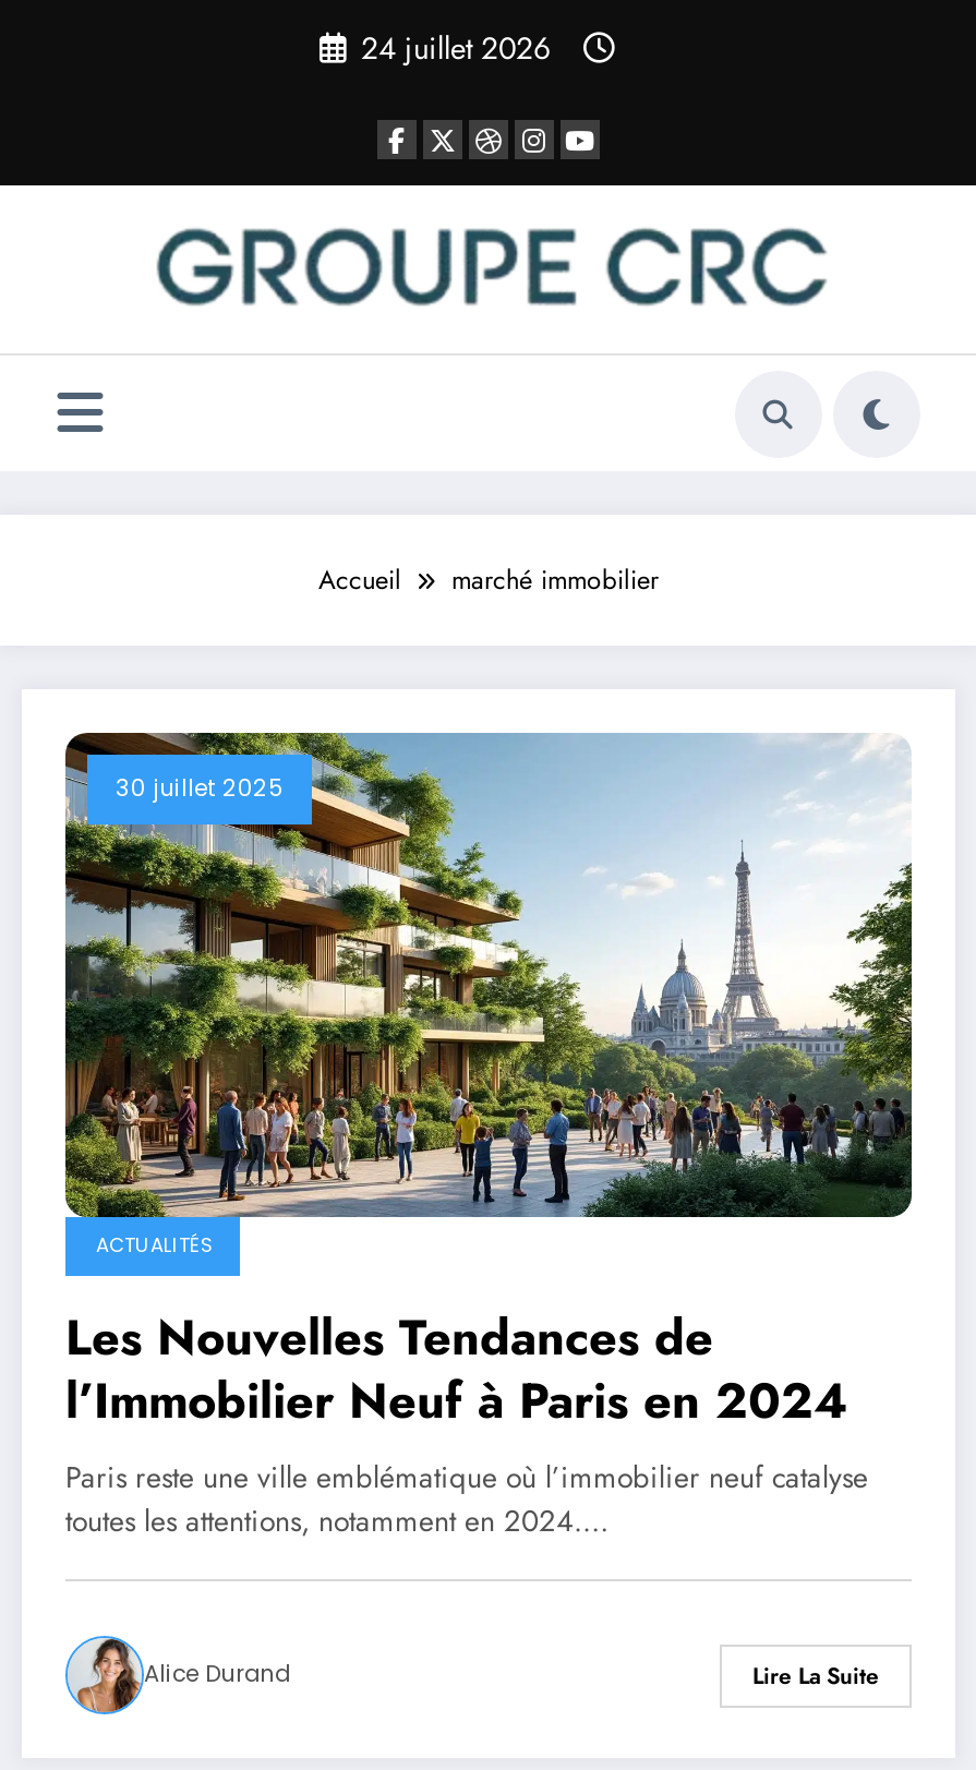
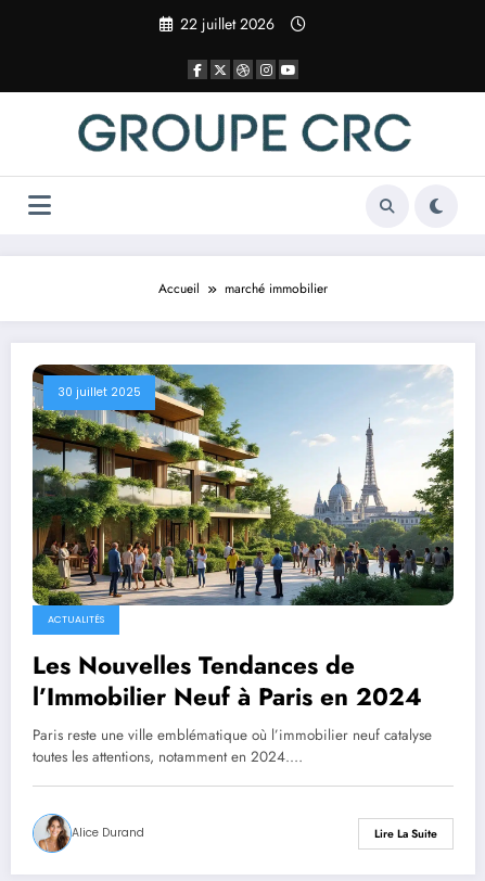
- 24 juillet 2026
+ 22 juillet 2026
